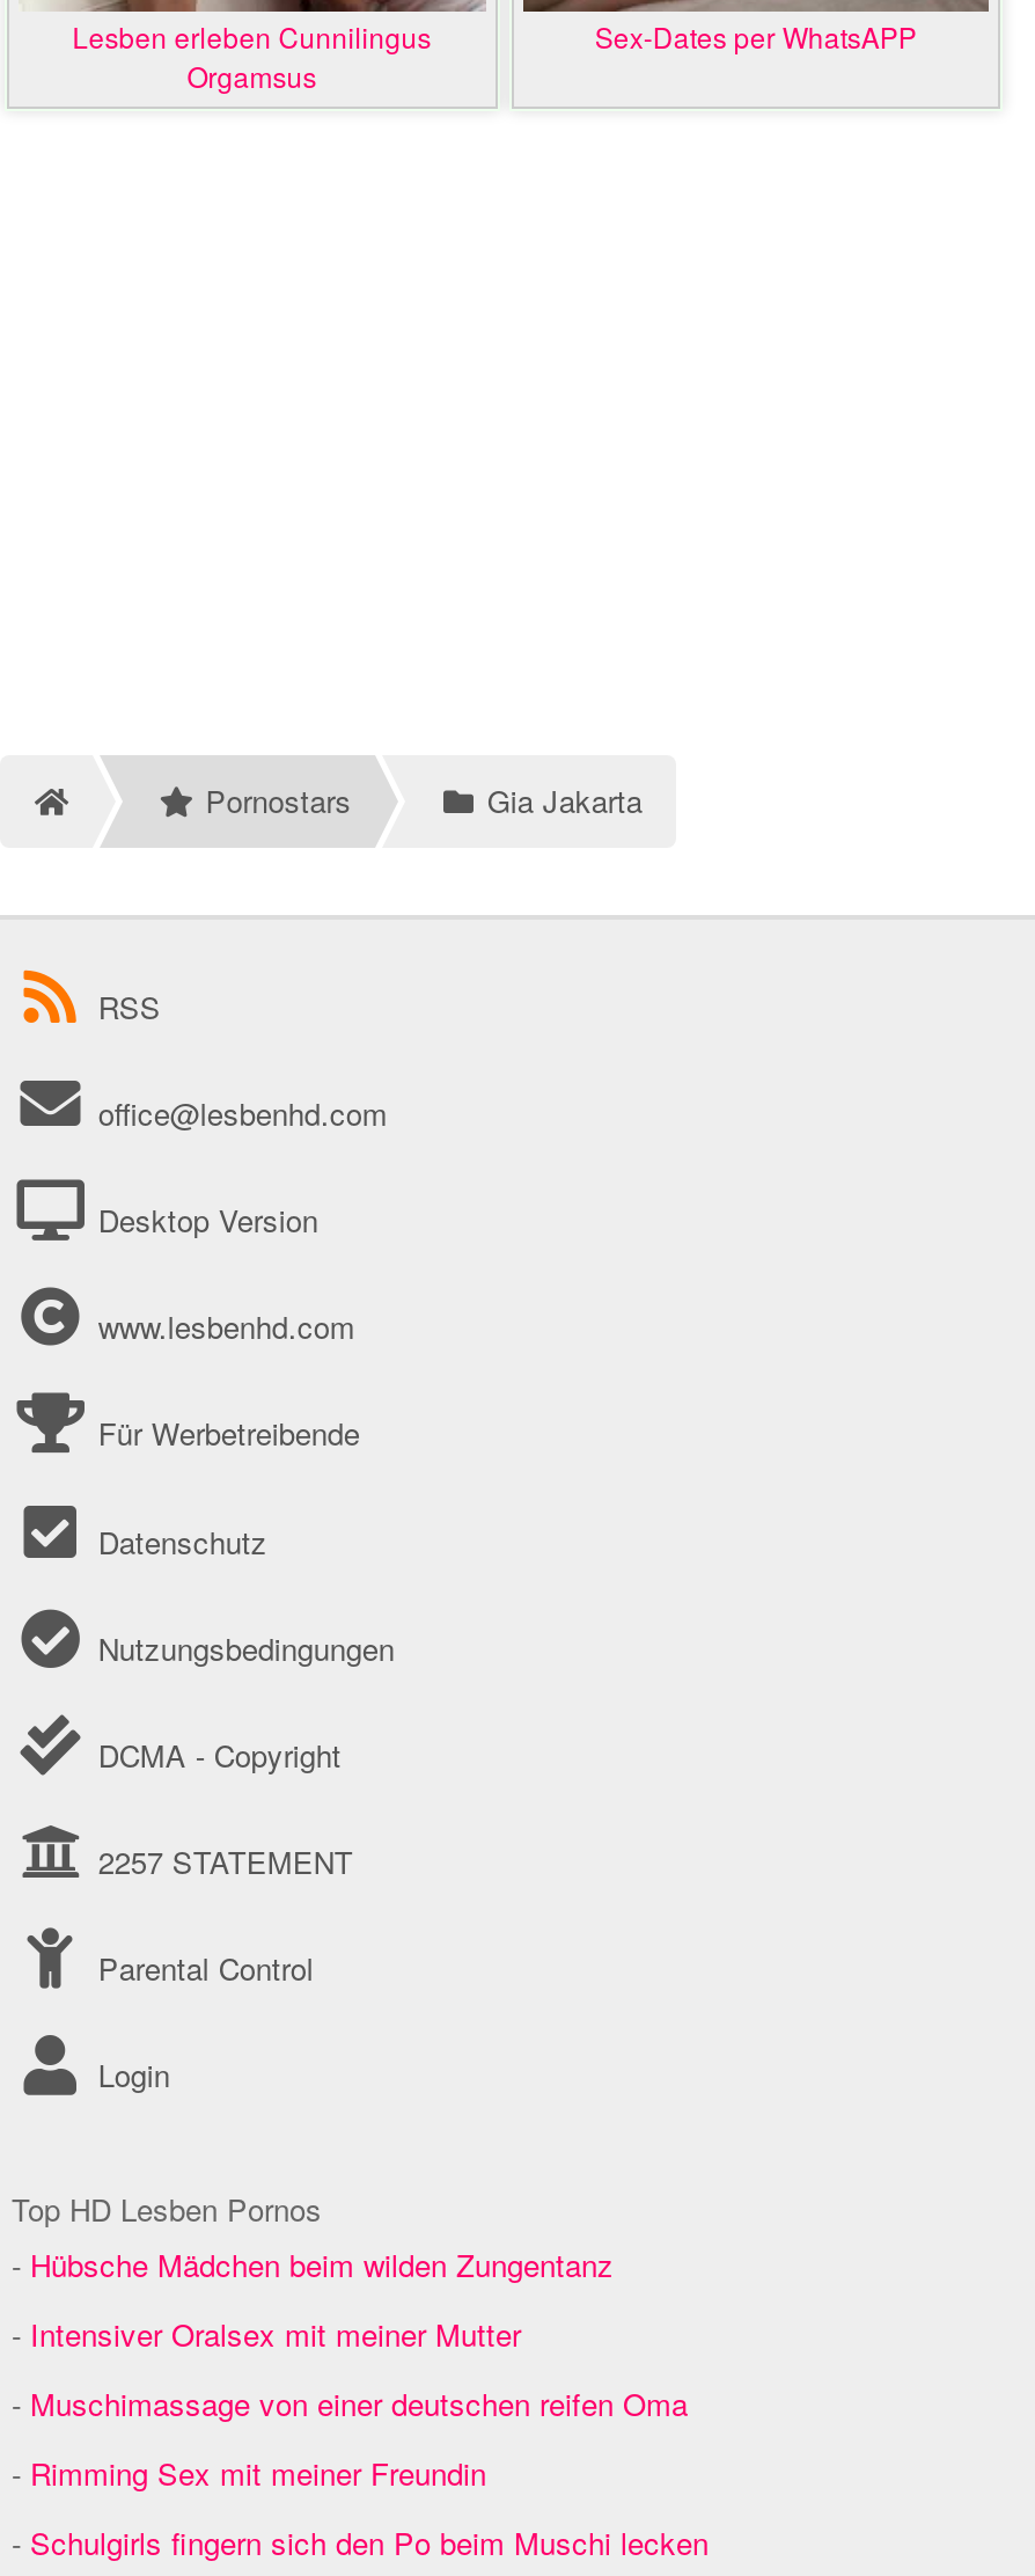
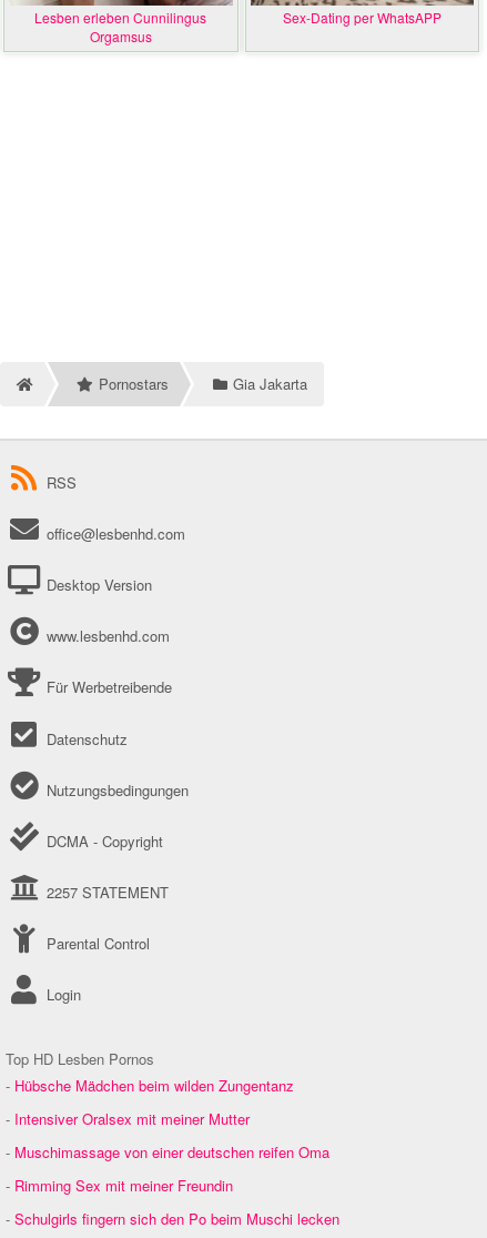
- Sex-Dates per WhatsAPP
+ Sex-Dating per WhatsAPP
